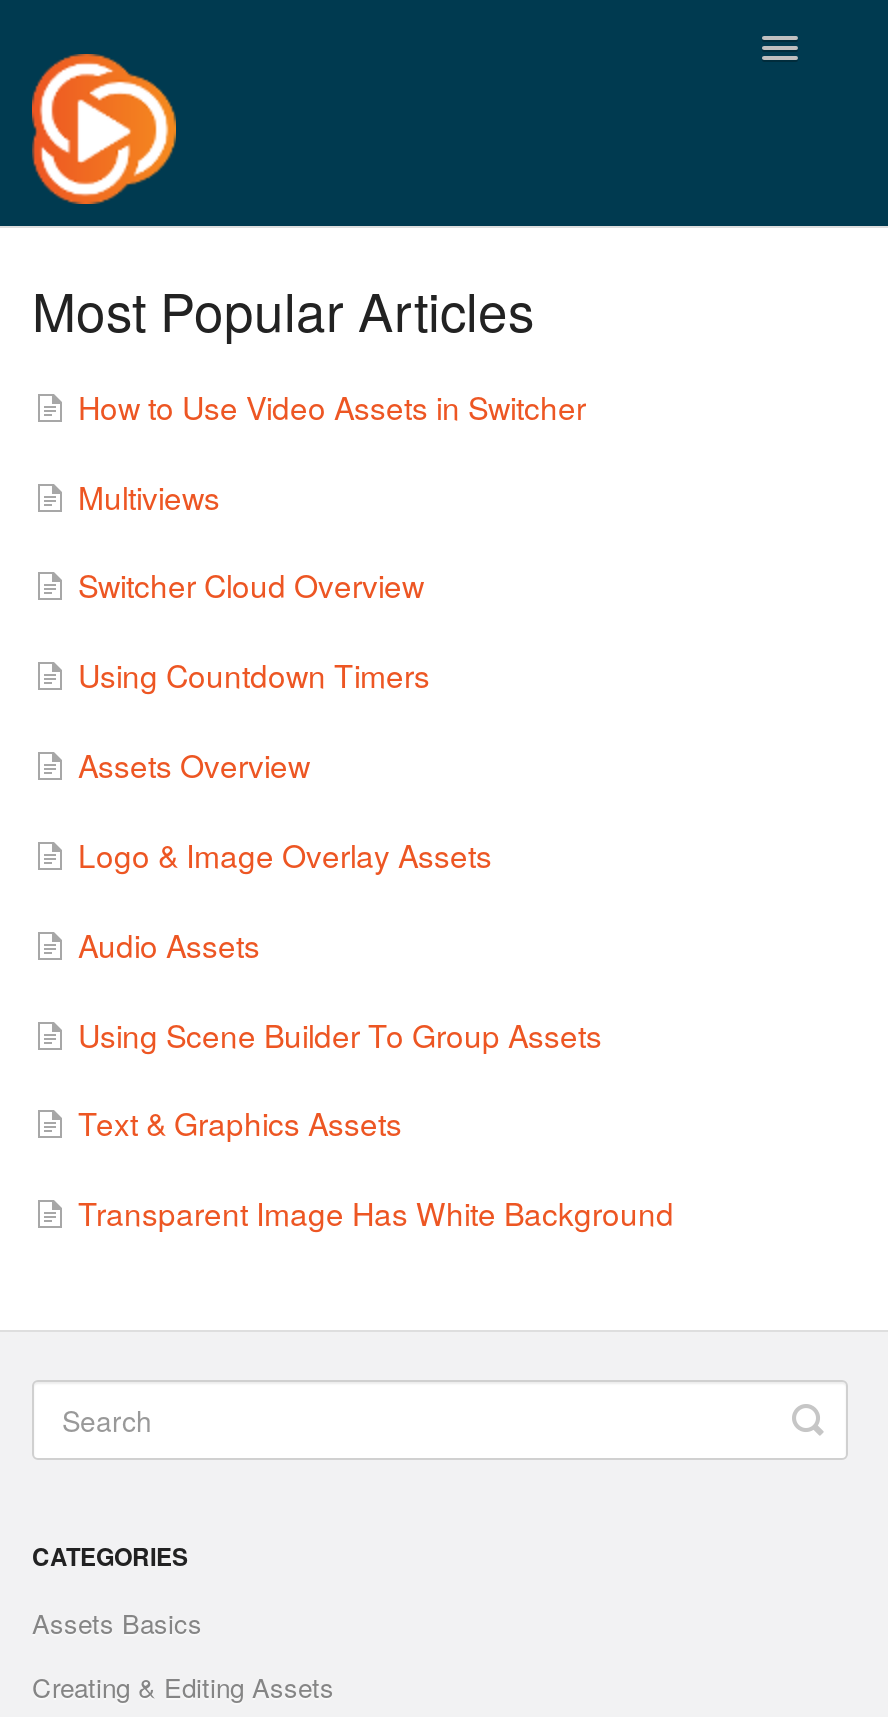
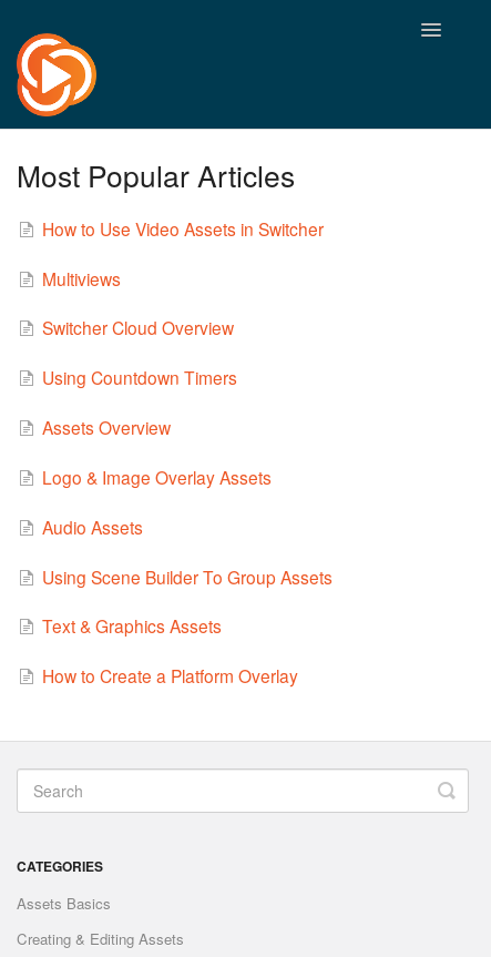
- Transparent Image Has White Background
+ How to Create a Platform Overlay
